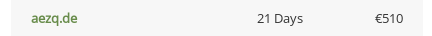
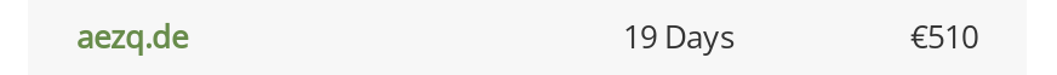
- 21 Days
+ 19 Days
